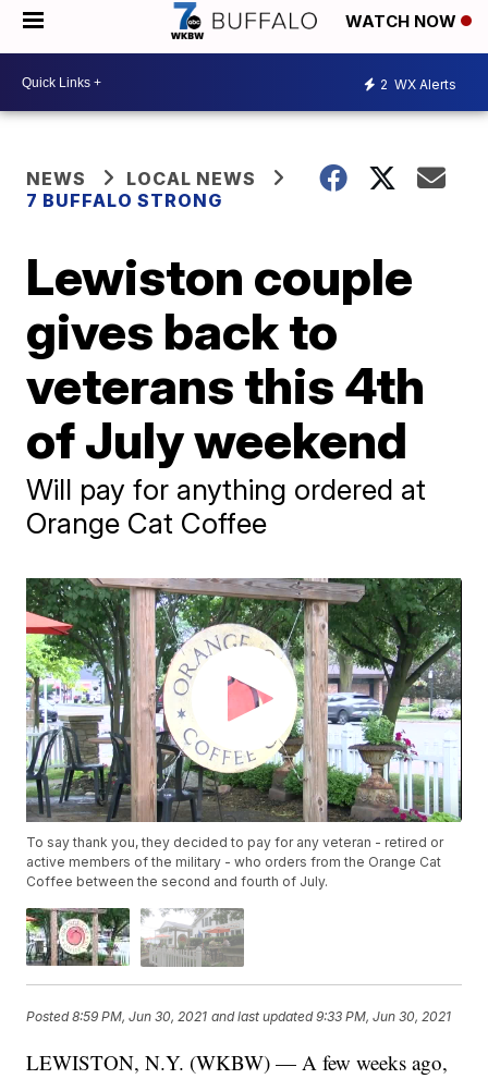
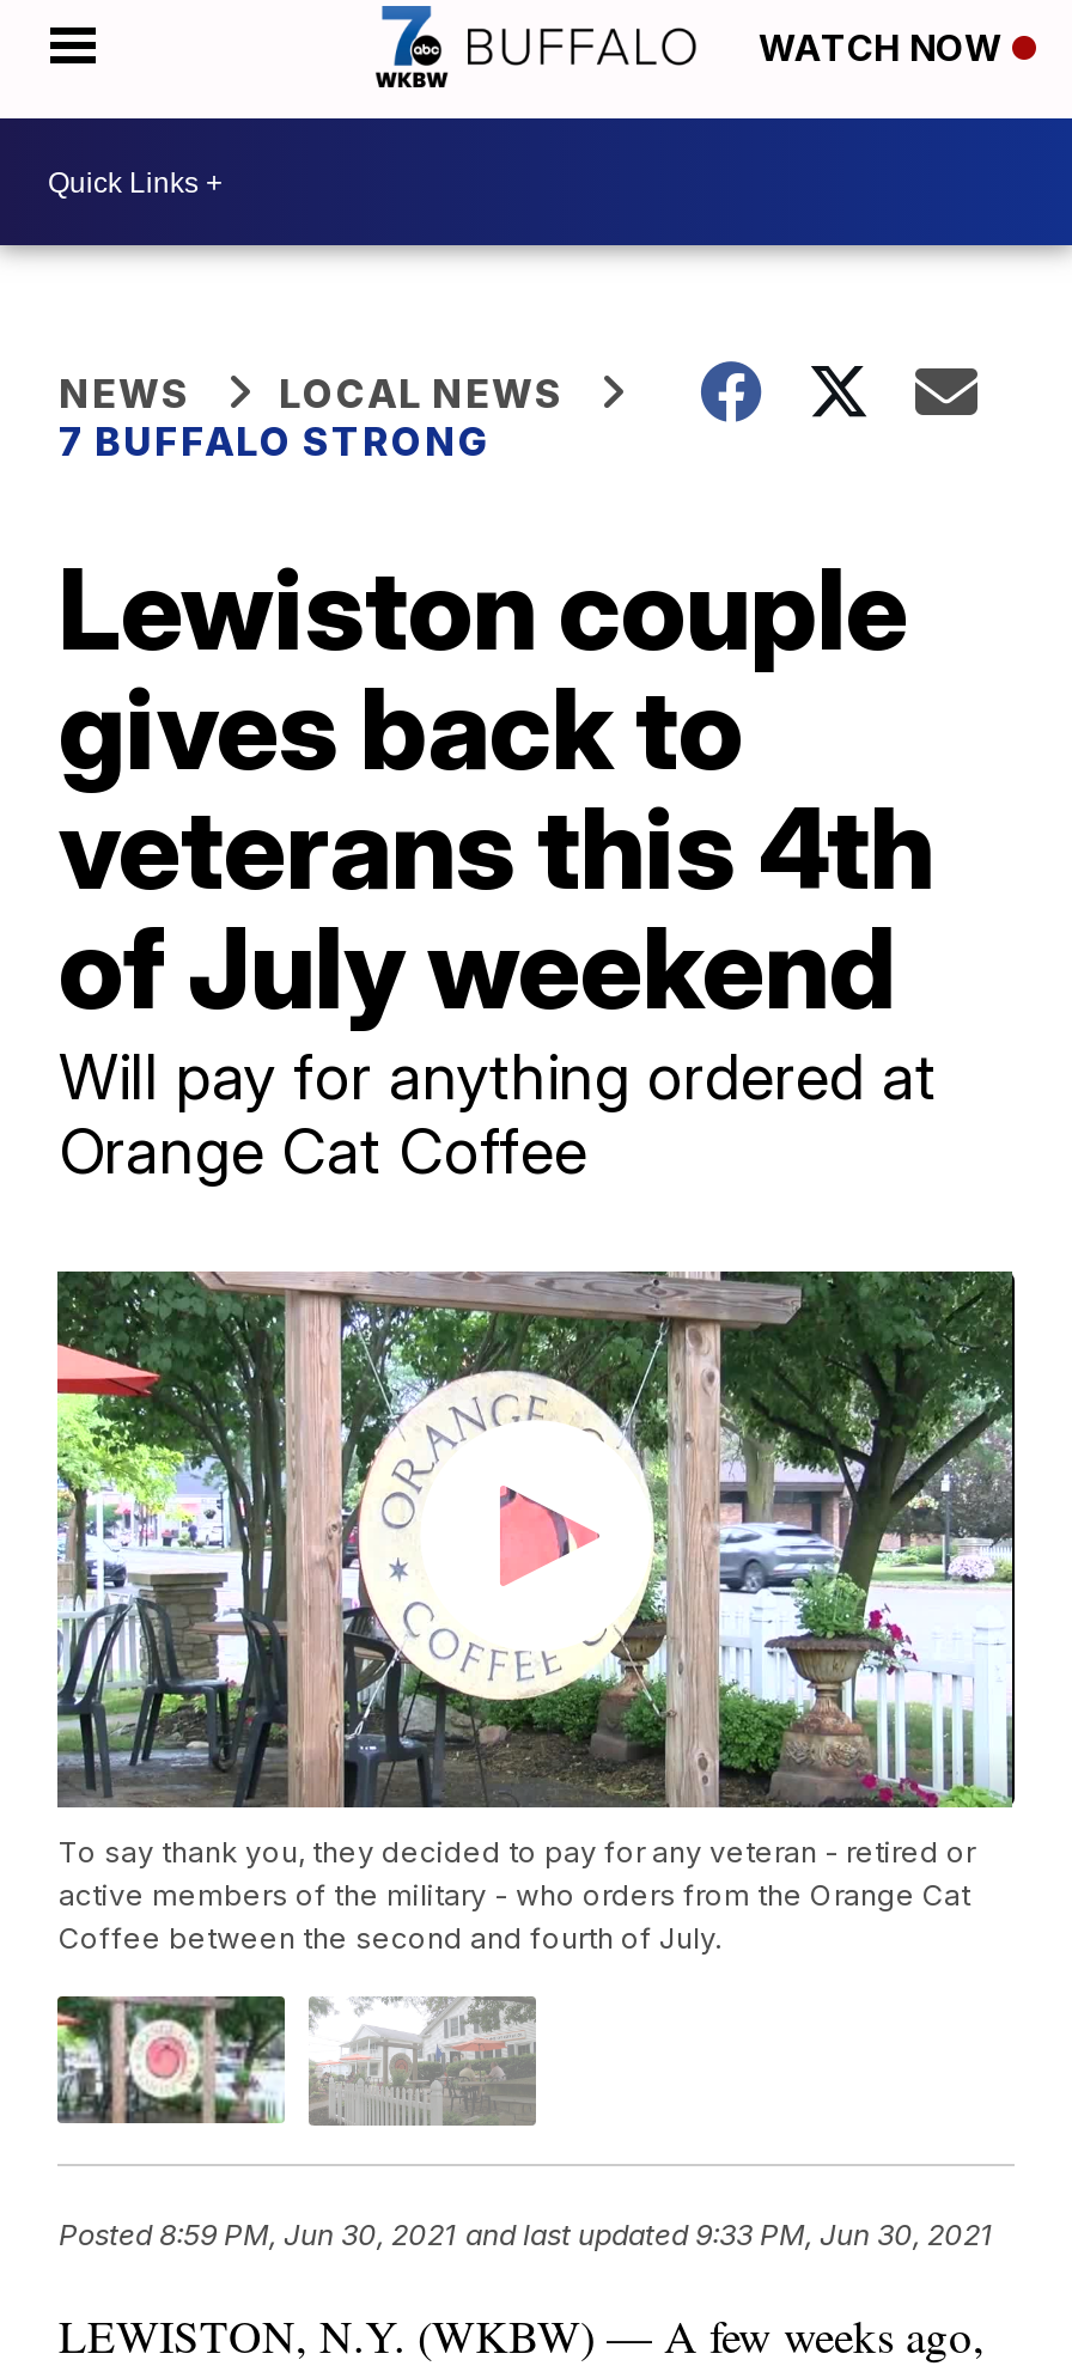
- 2 WX Alerts
